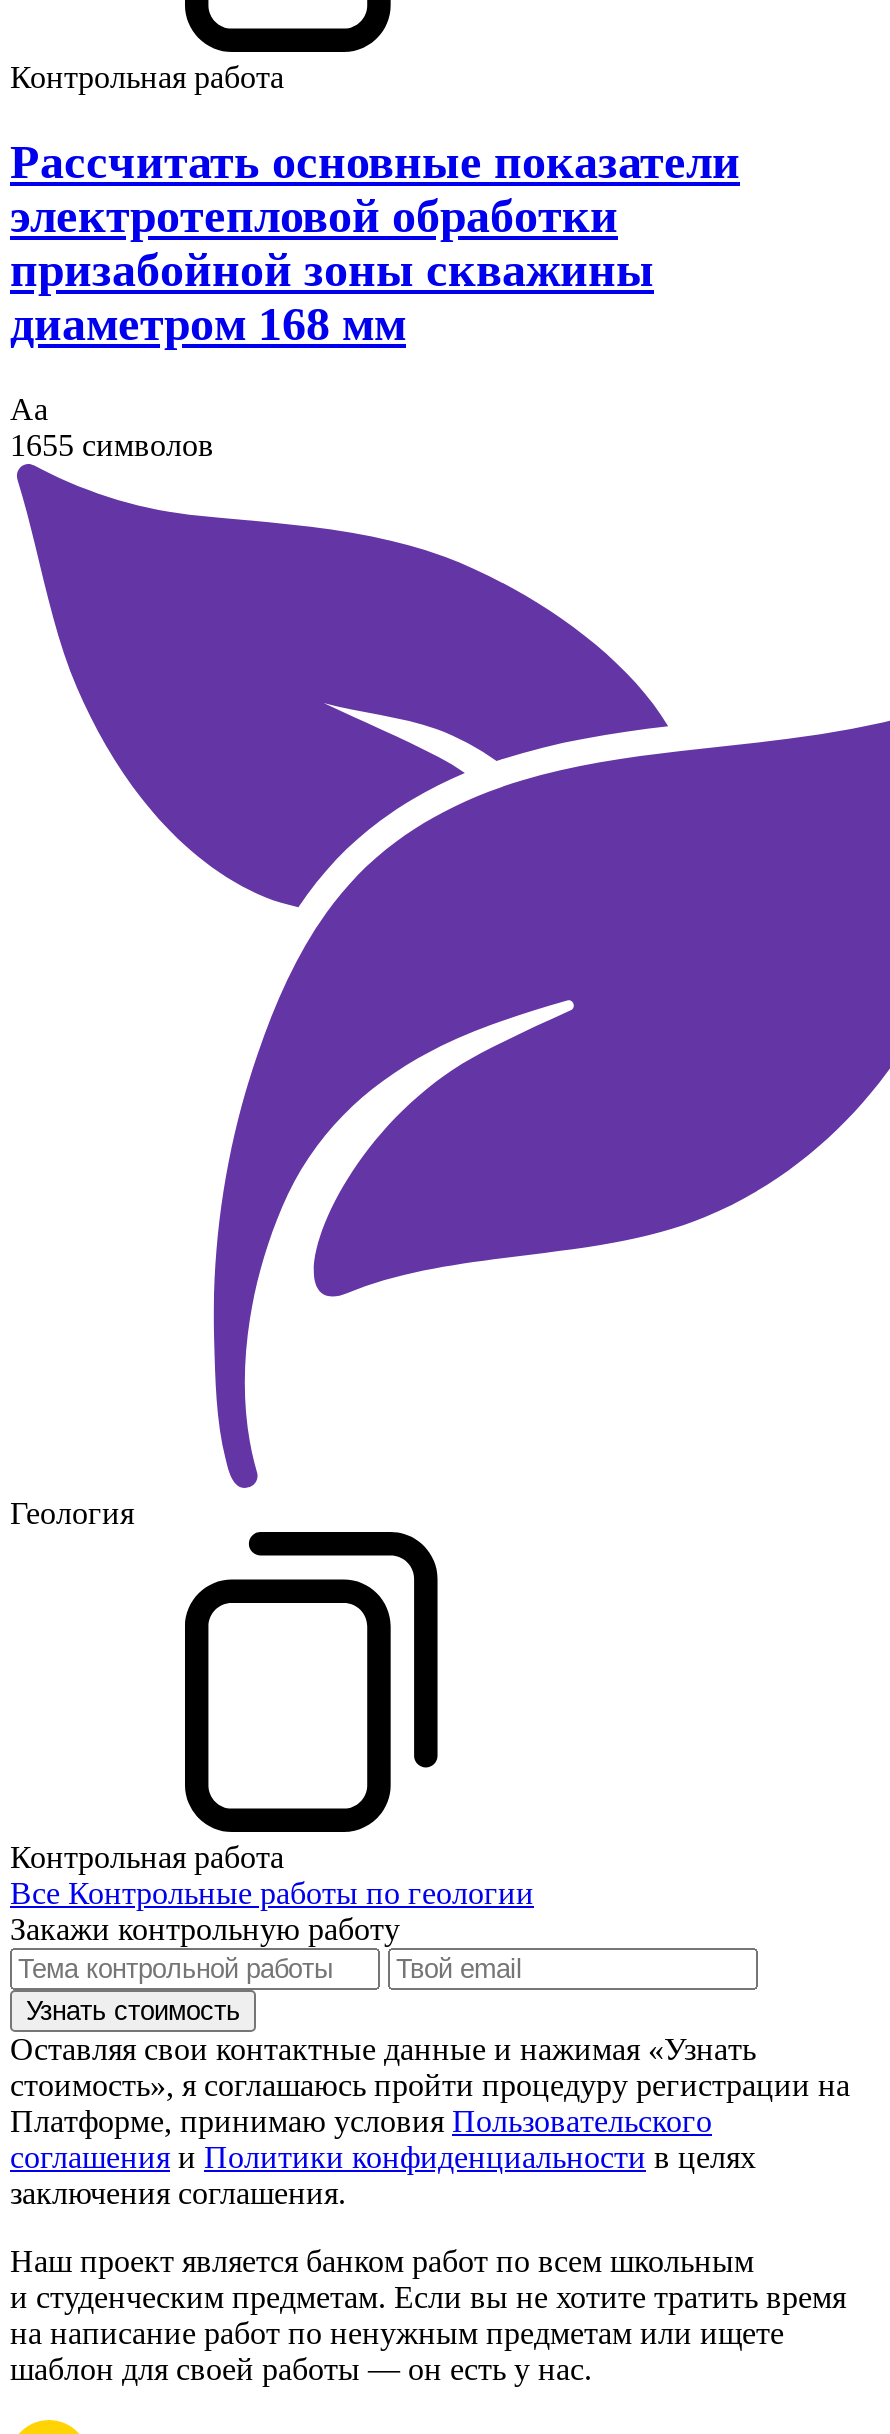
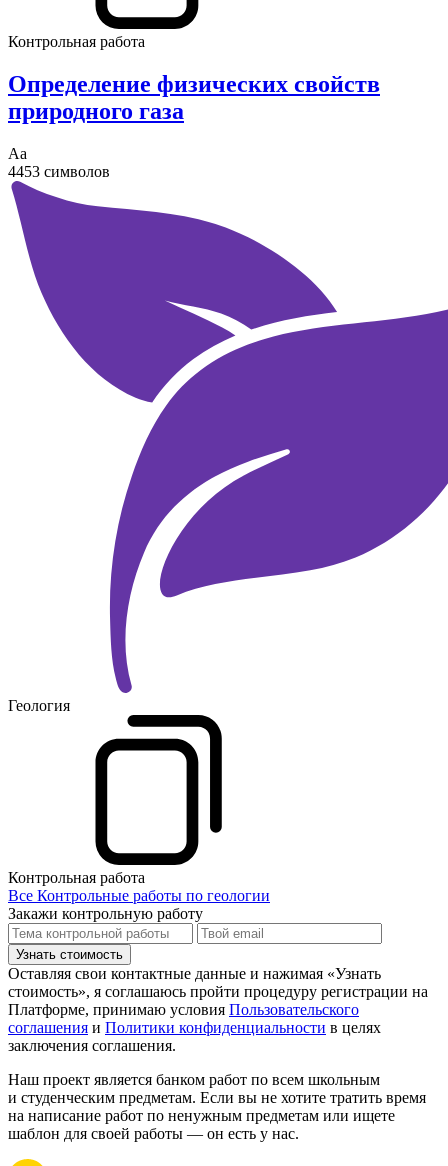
- Рассчитать основные показатели
- электротепловой обработки
- призабойной зоны скважины
- диаметром 168 мм
+ Определение физических свойств
+ природного газа

- 1655 символов
+ 4453 символов
